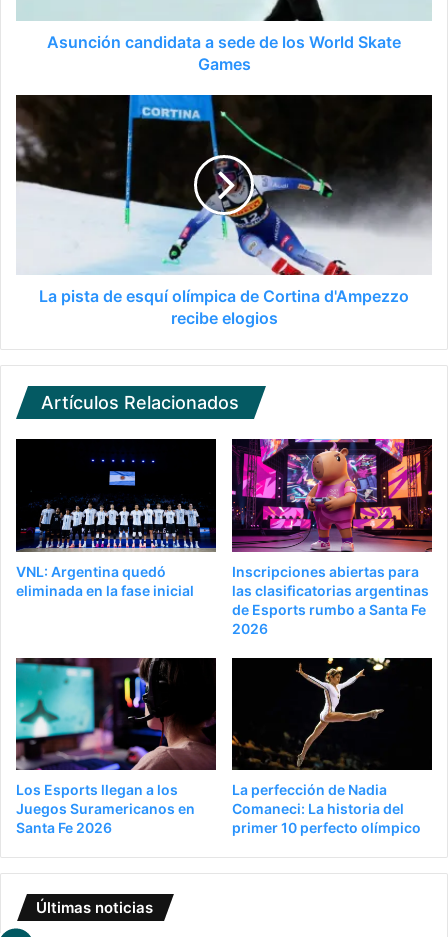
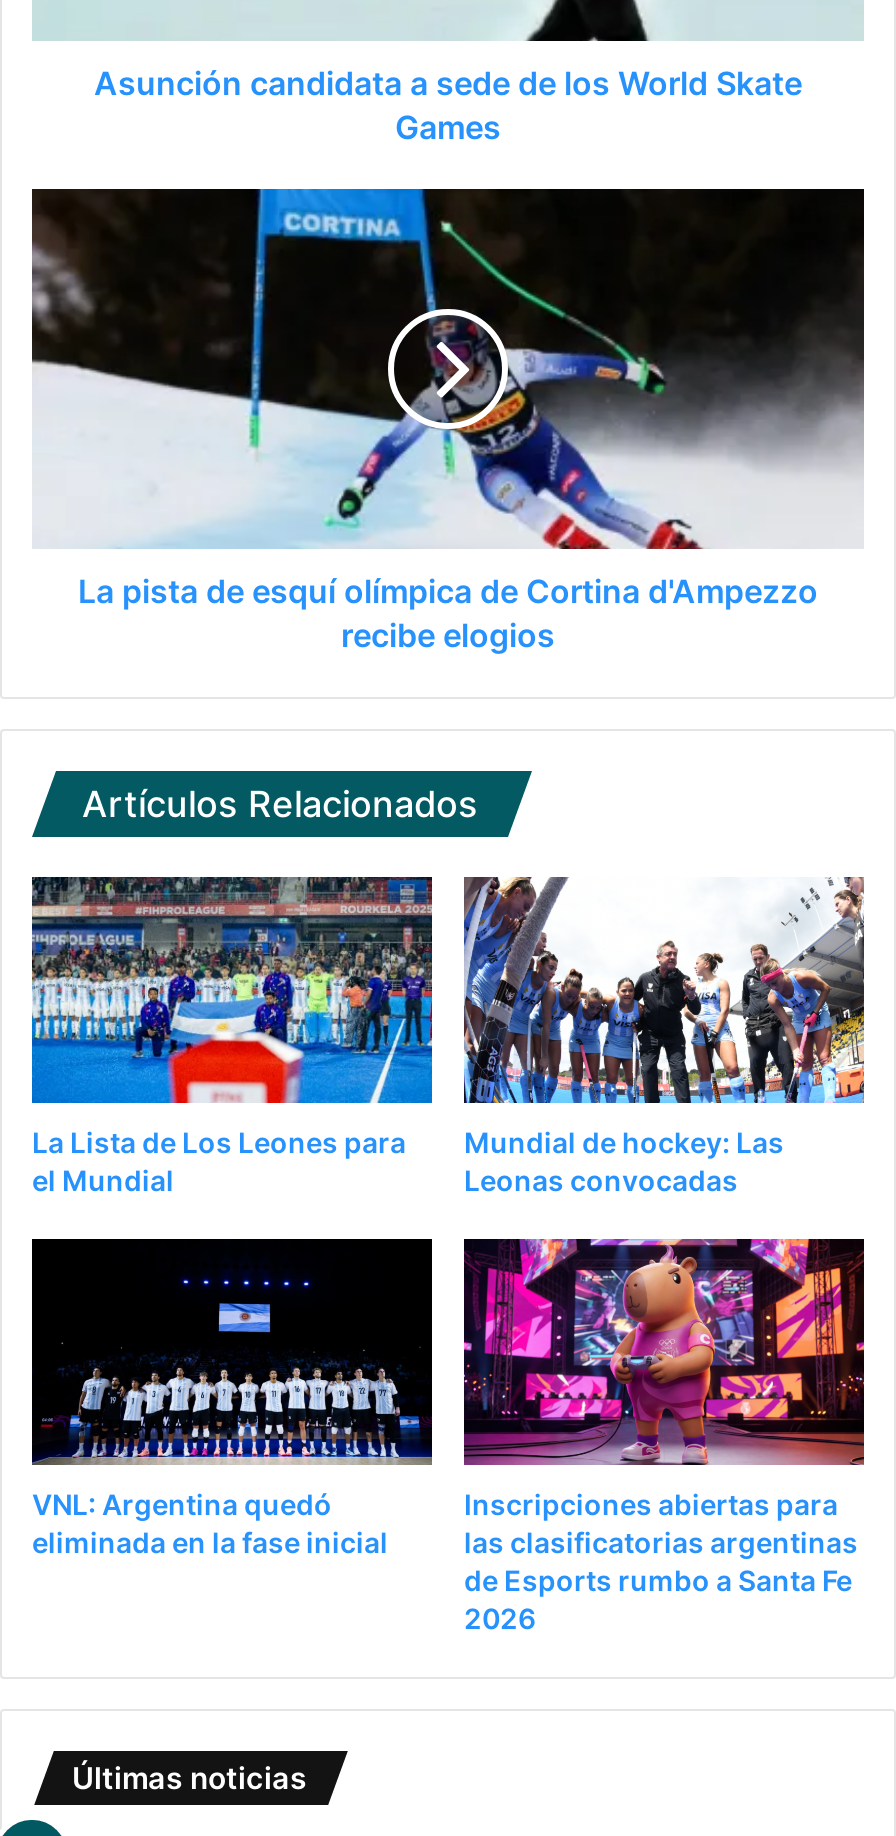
+ [image]
+ La Lista de Los Leones para
+ el Mundial

+ [image]
+ Mundial de hockey: Las
+ Leonas convocadas

moved down: [image] | VNL: Argentina quedó | eliminada en la fase inicial | Inscripciones abiertas para | las clasificatorias argentinas | de Esports rumbo a Santa Fe | 2026

- [image]
- Los Esports llegan a los
- Juegos Suramericanos en
- Santa Fe 2026

- [image]
- La perfección de Nadia
- Comaneci: La historia del
- primer 10 perfecto olímpico
